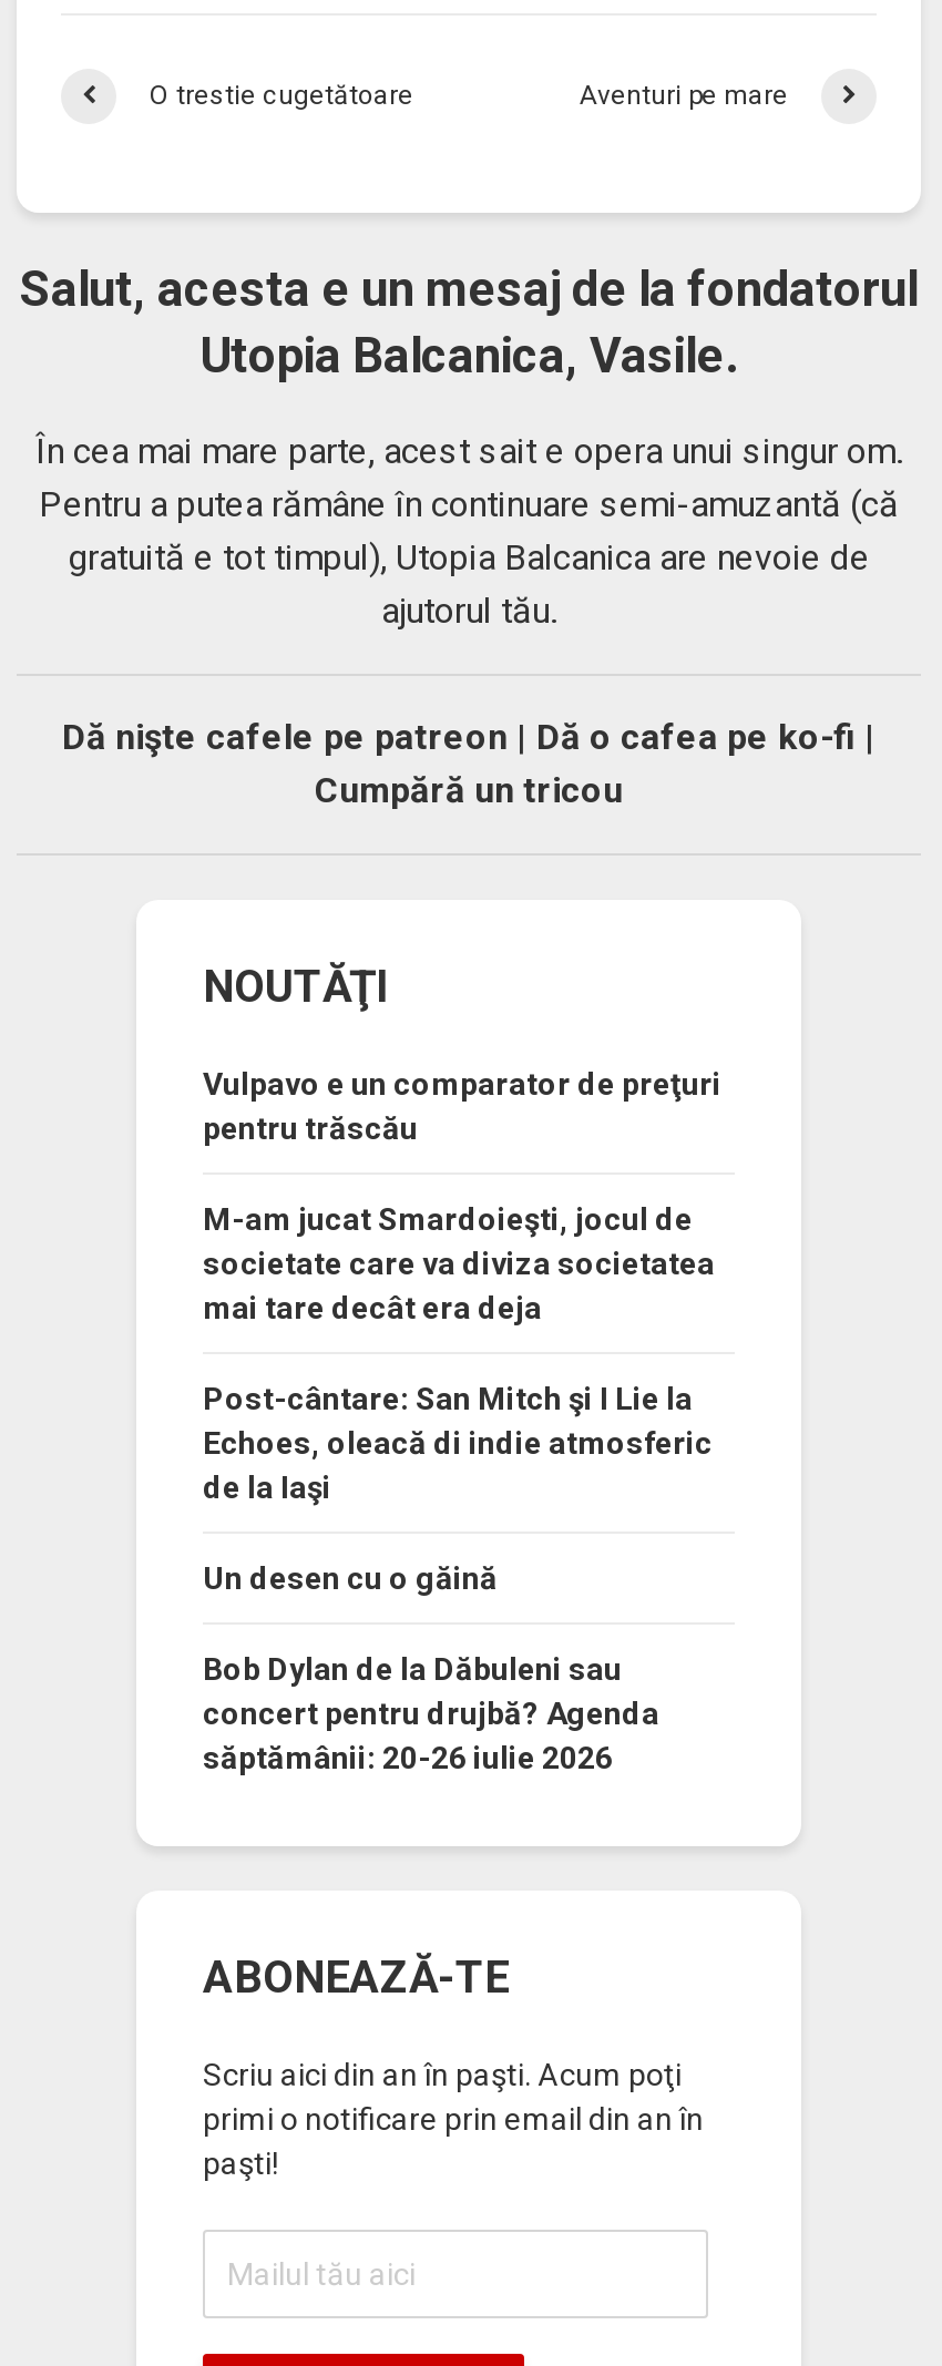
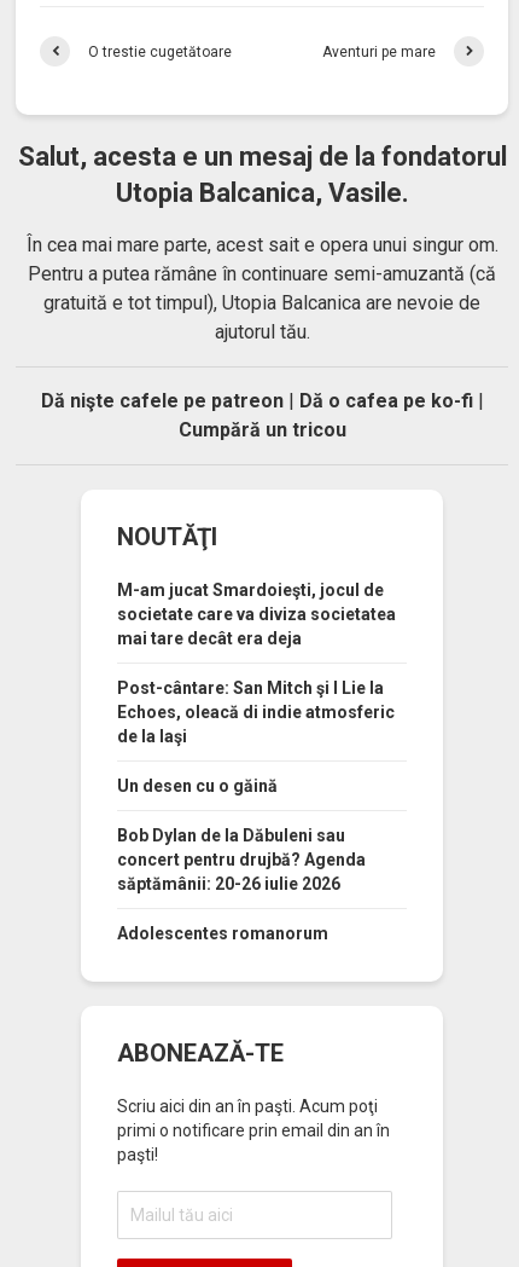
- Vulpavo e un comparator de preţuri
- pentru trăscău

moved up: M-am jucat Smardoieşti, jocul de | societate care va diviza societatea | mai tare decât era deja | ... | concert pentru drujbă? Agenda | săptămânii: 20-26 iulie 2026

+ Adolescentes romanorum
